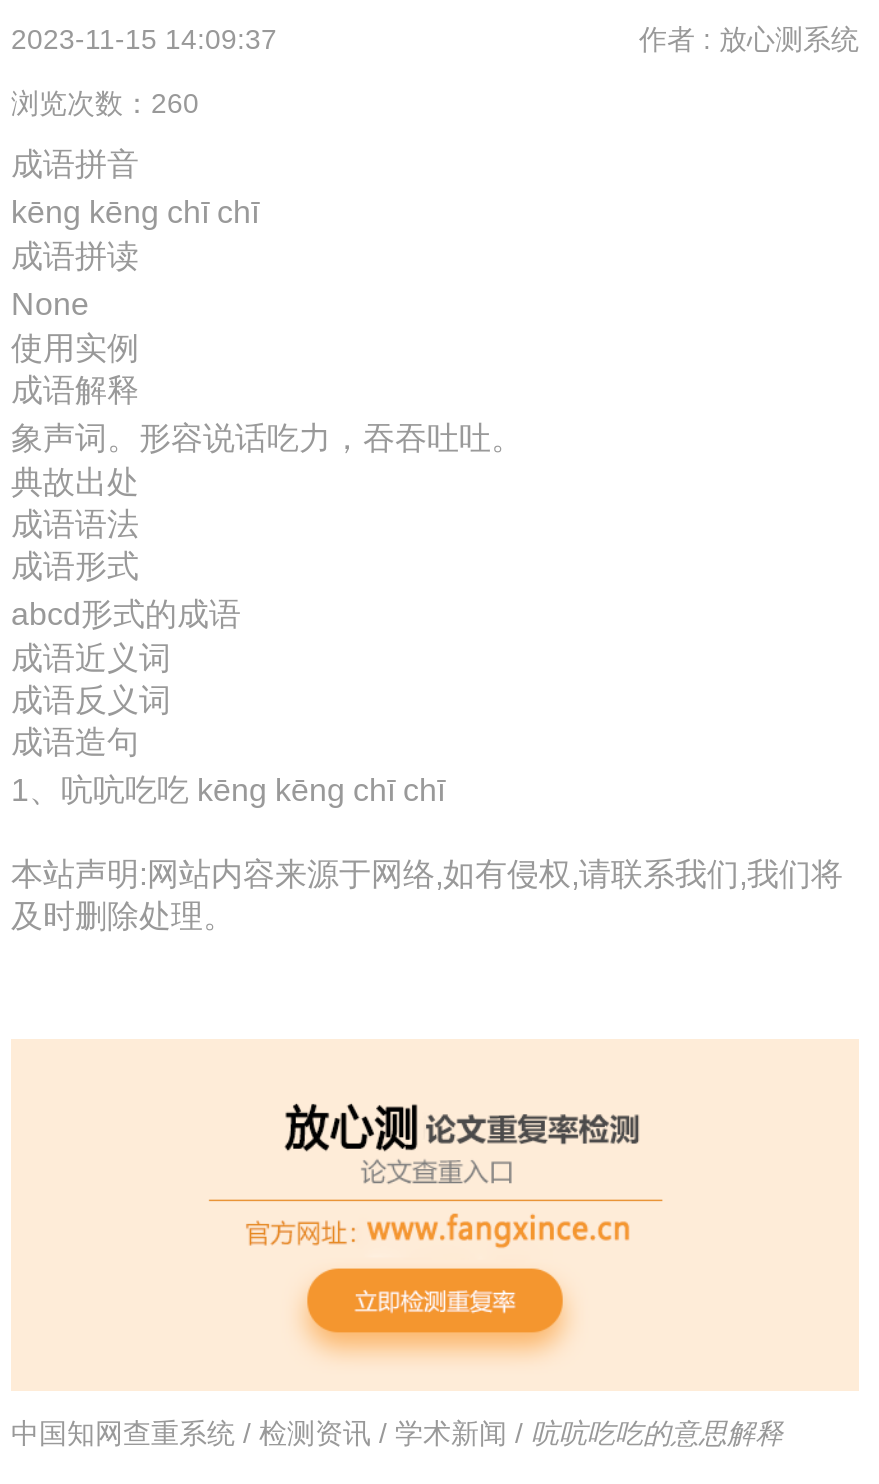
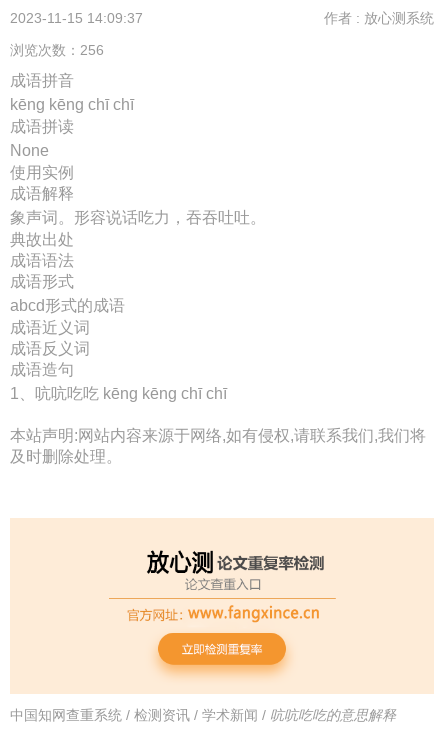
- 浏览次数：260
+ 浏览次数：256
